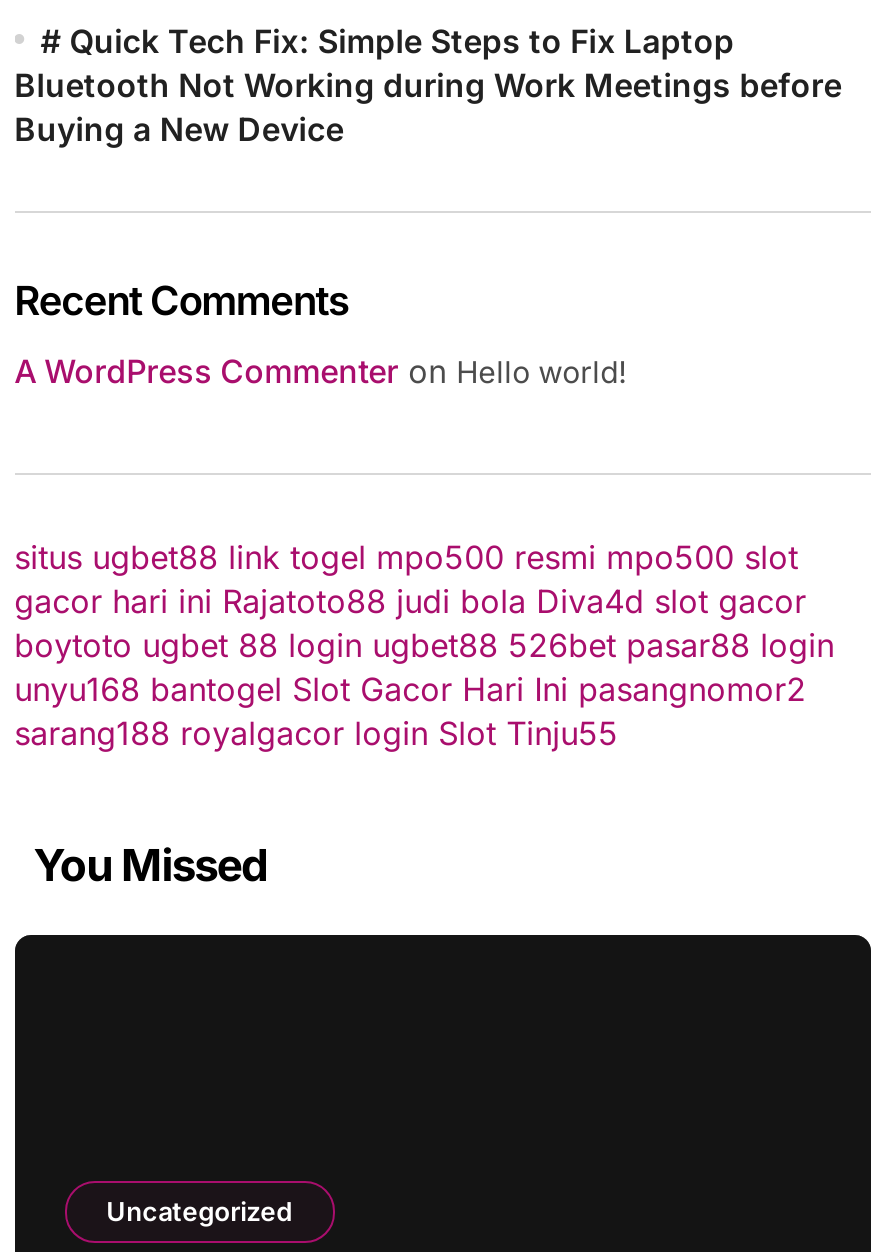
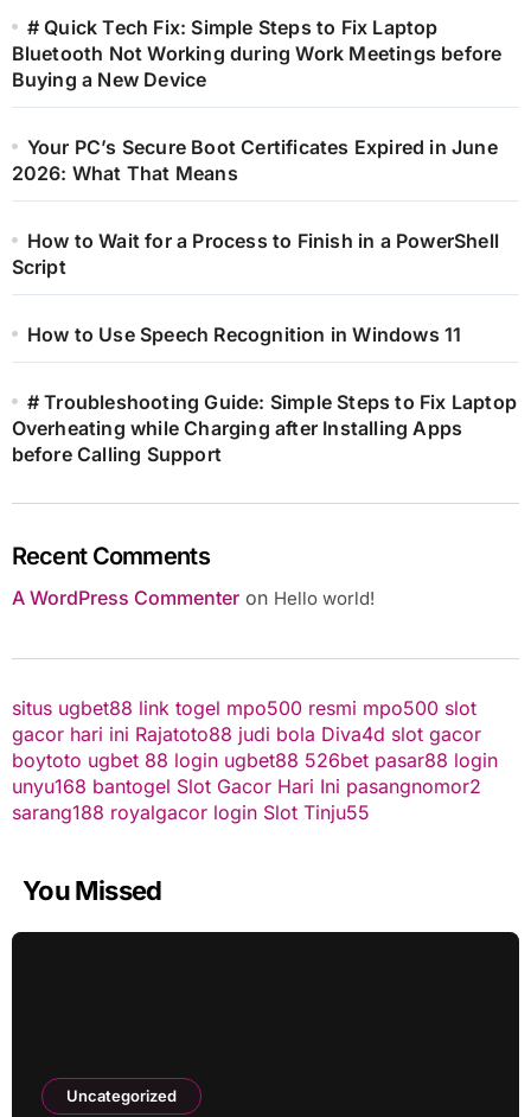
+ Your PC’s Secure Boot Certificates Expired in June
+ 2026: What That Means
+ How to Wait for a Process to Finish in a PowerShell
+ Script
+ How to Use Speech Recognition in Windows 11
+ # Troubleshooting Guide: Simple Steps to Fix Laptop
+ Overheating while Charging after Installing Apps
+ before Calling Support
